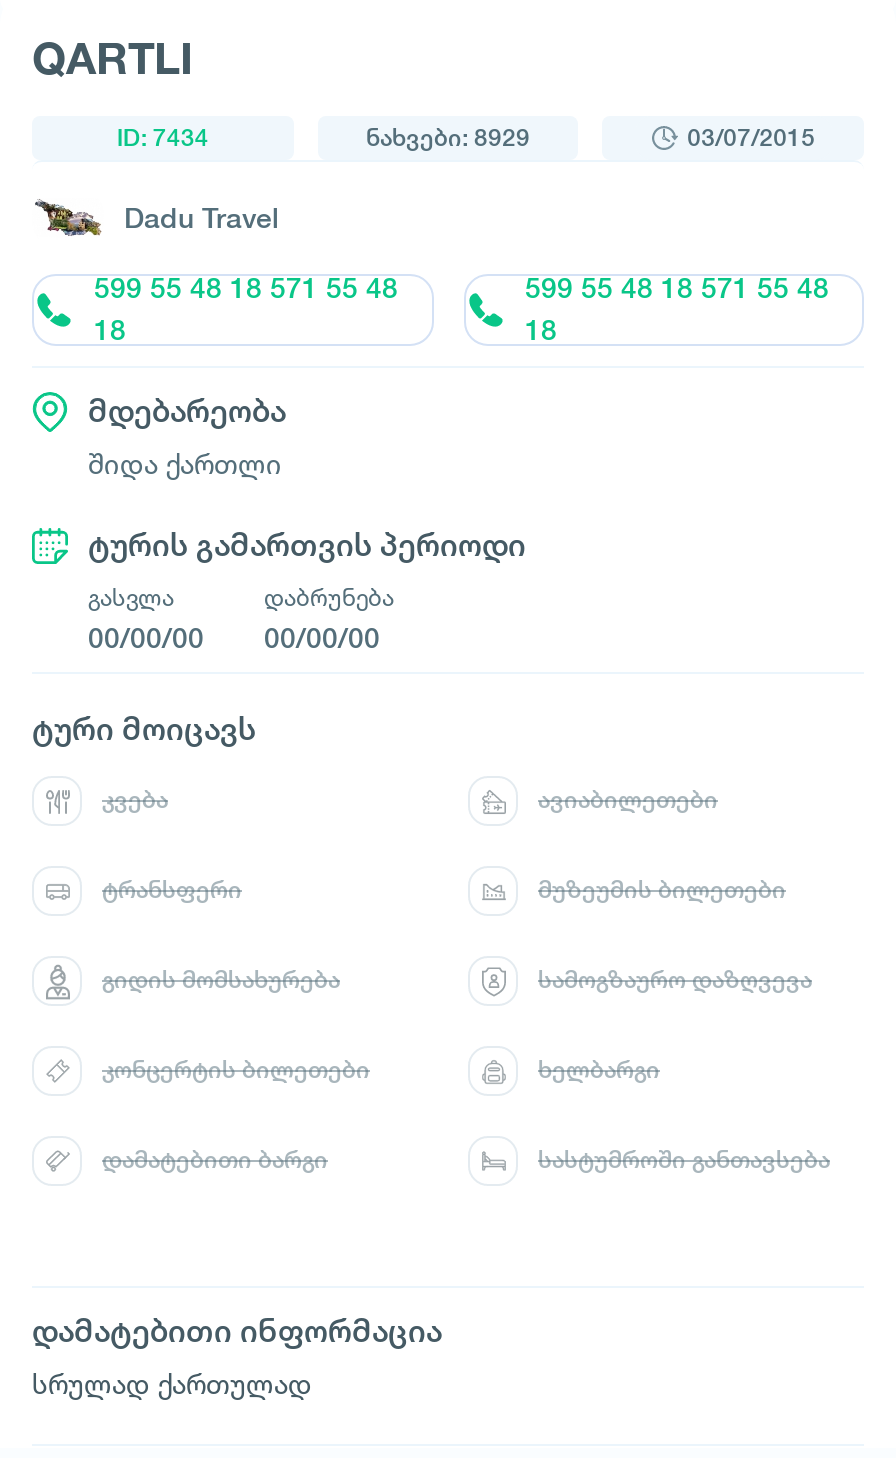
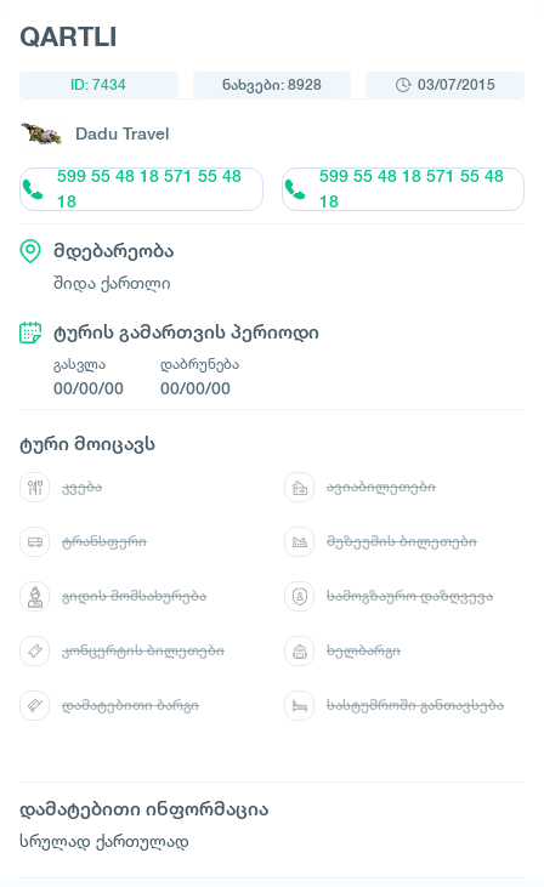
- ნახვები: 8929
+ ნახვები: 8928
